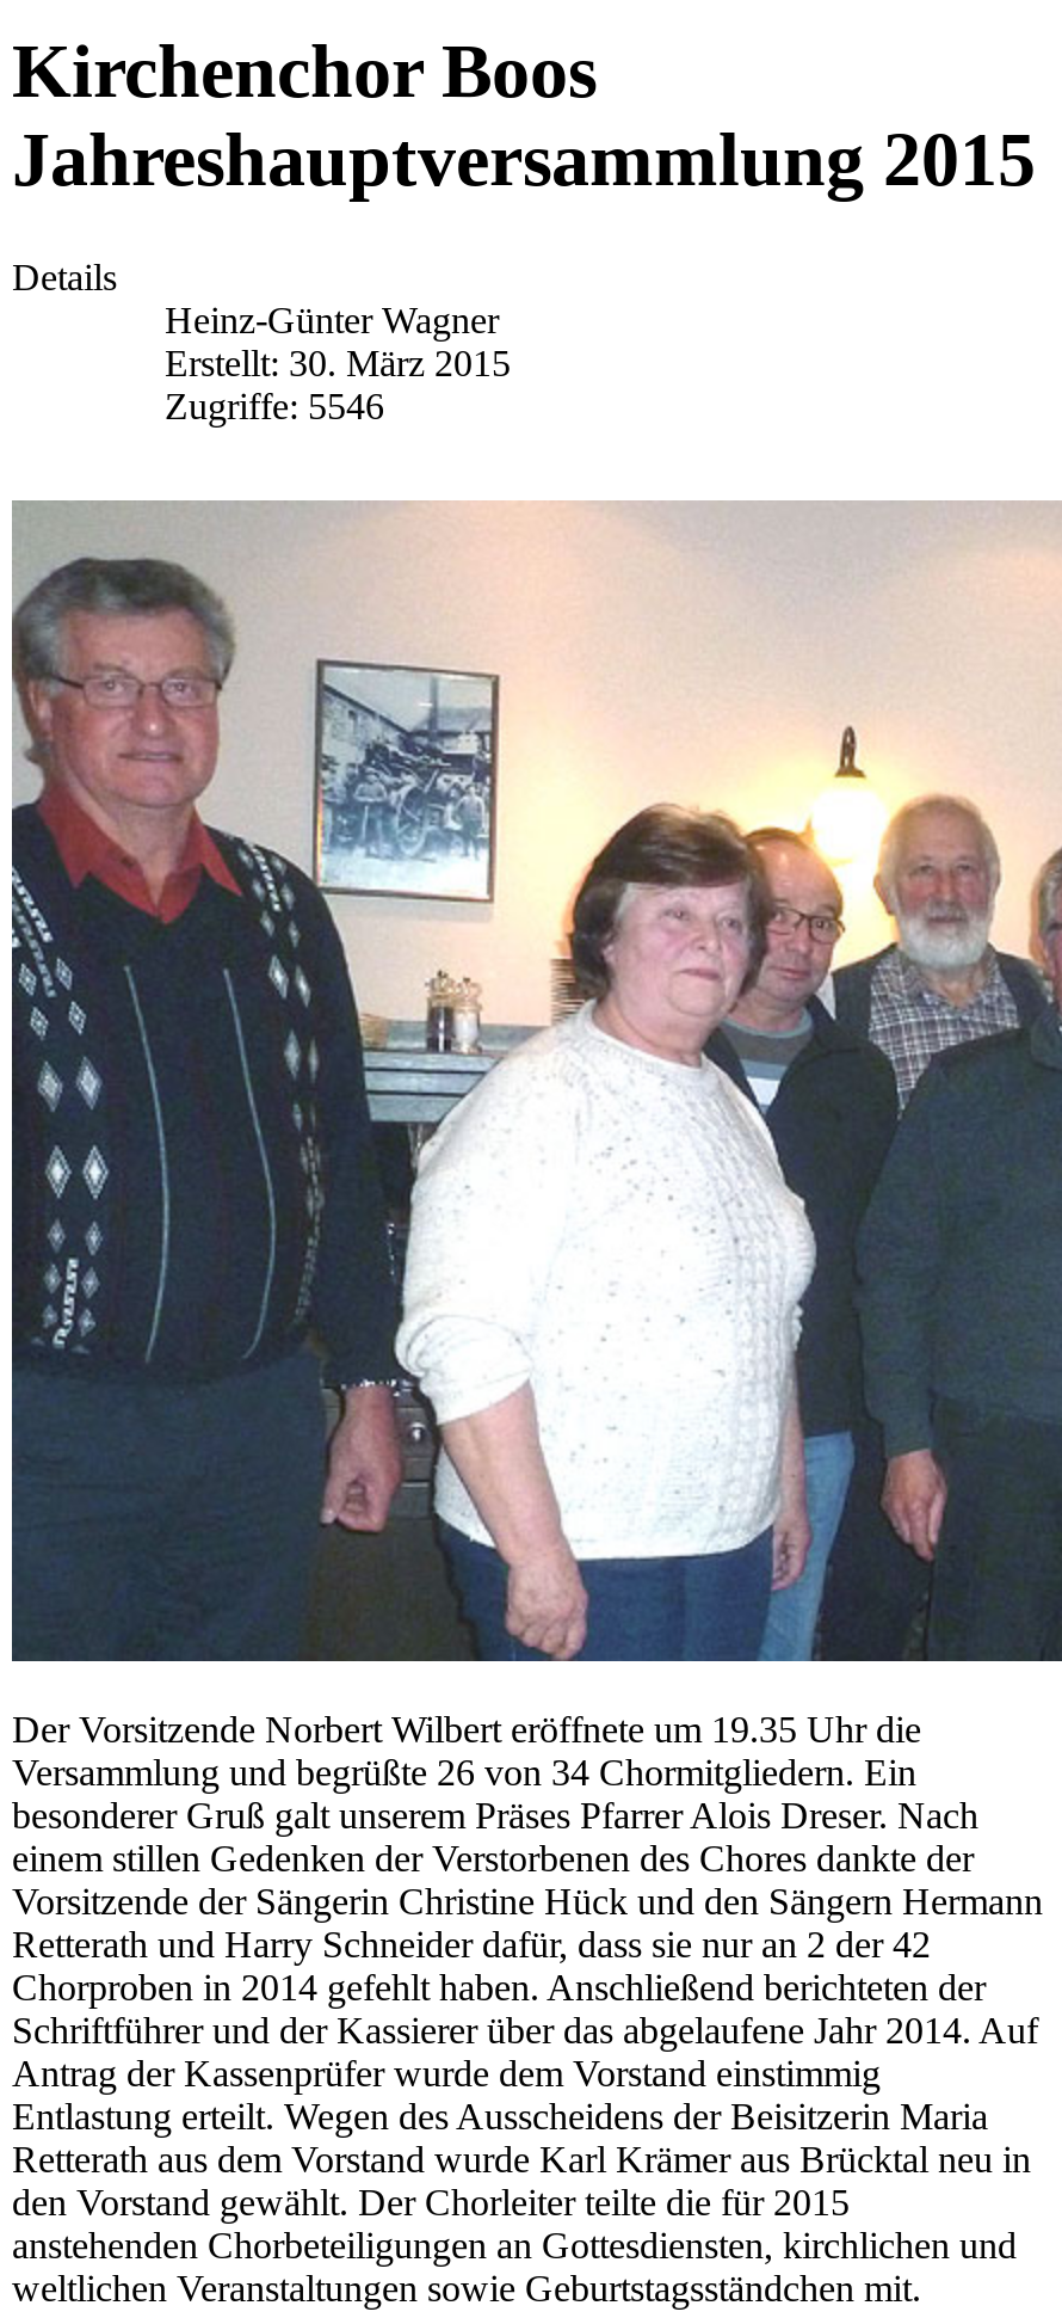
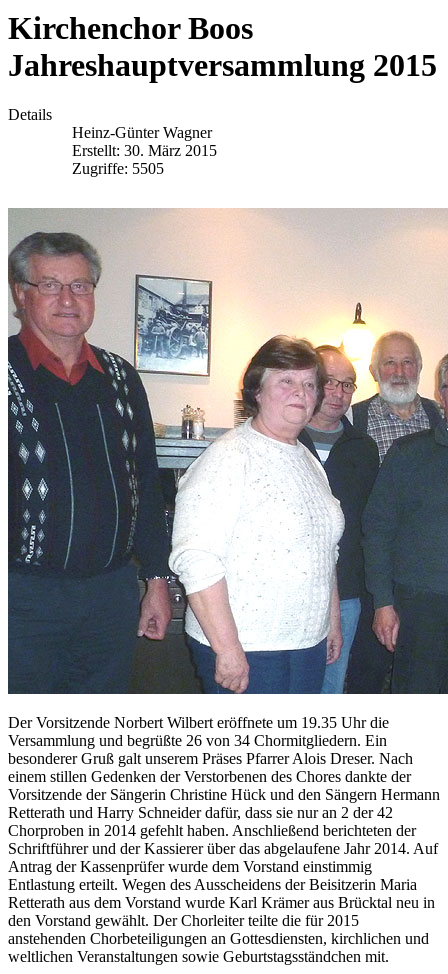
- Zugriffe: 5546
+ Zugriffe: 5505
